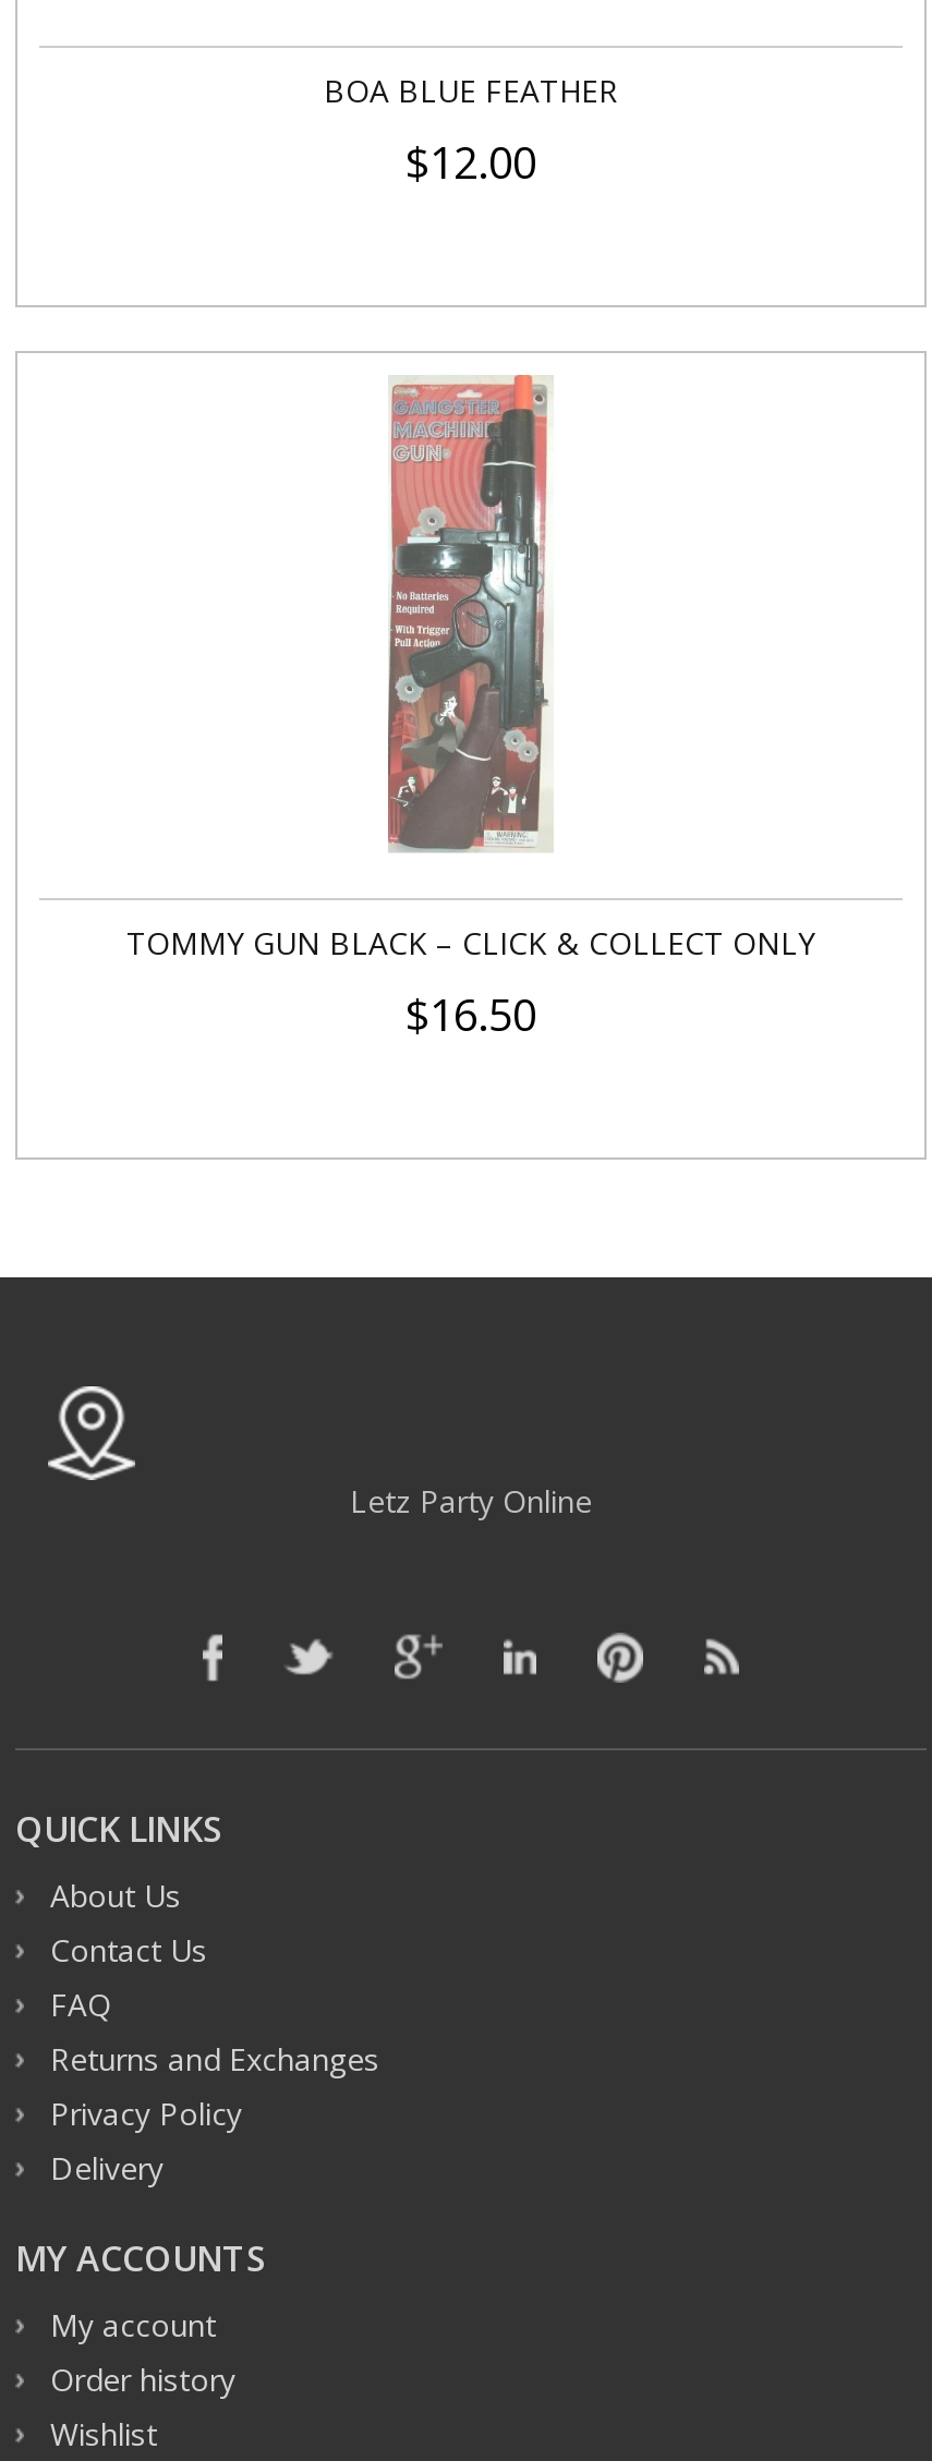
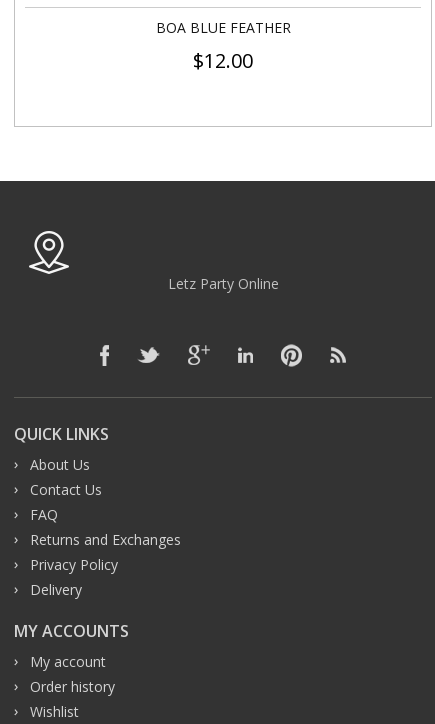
- [image]
- TOMMY GUN BLACK – CLICK & COLLECT ONLY
- $16.50
